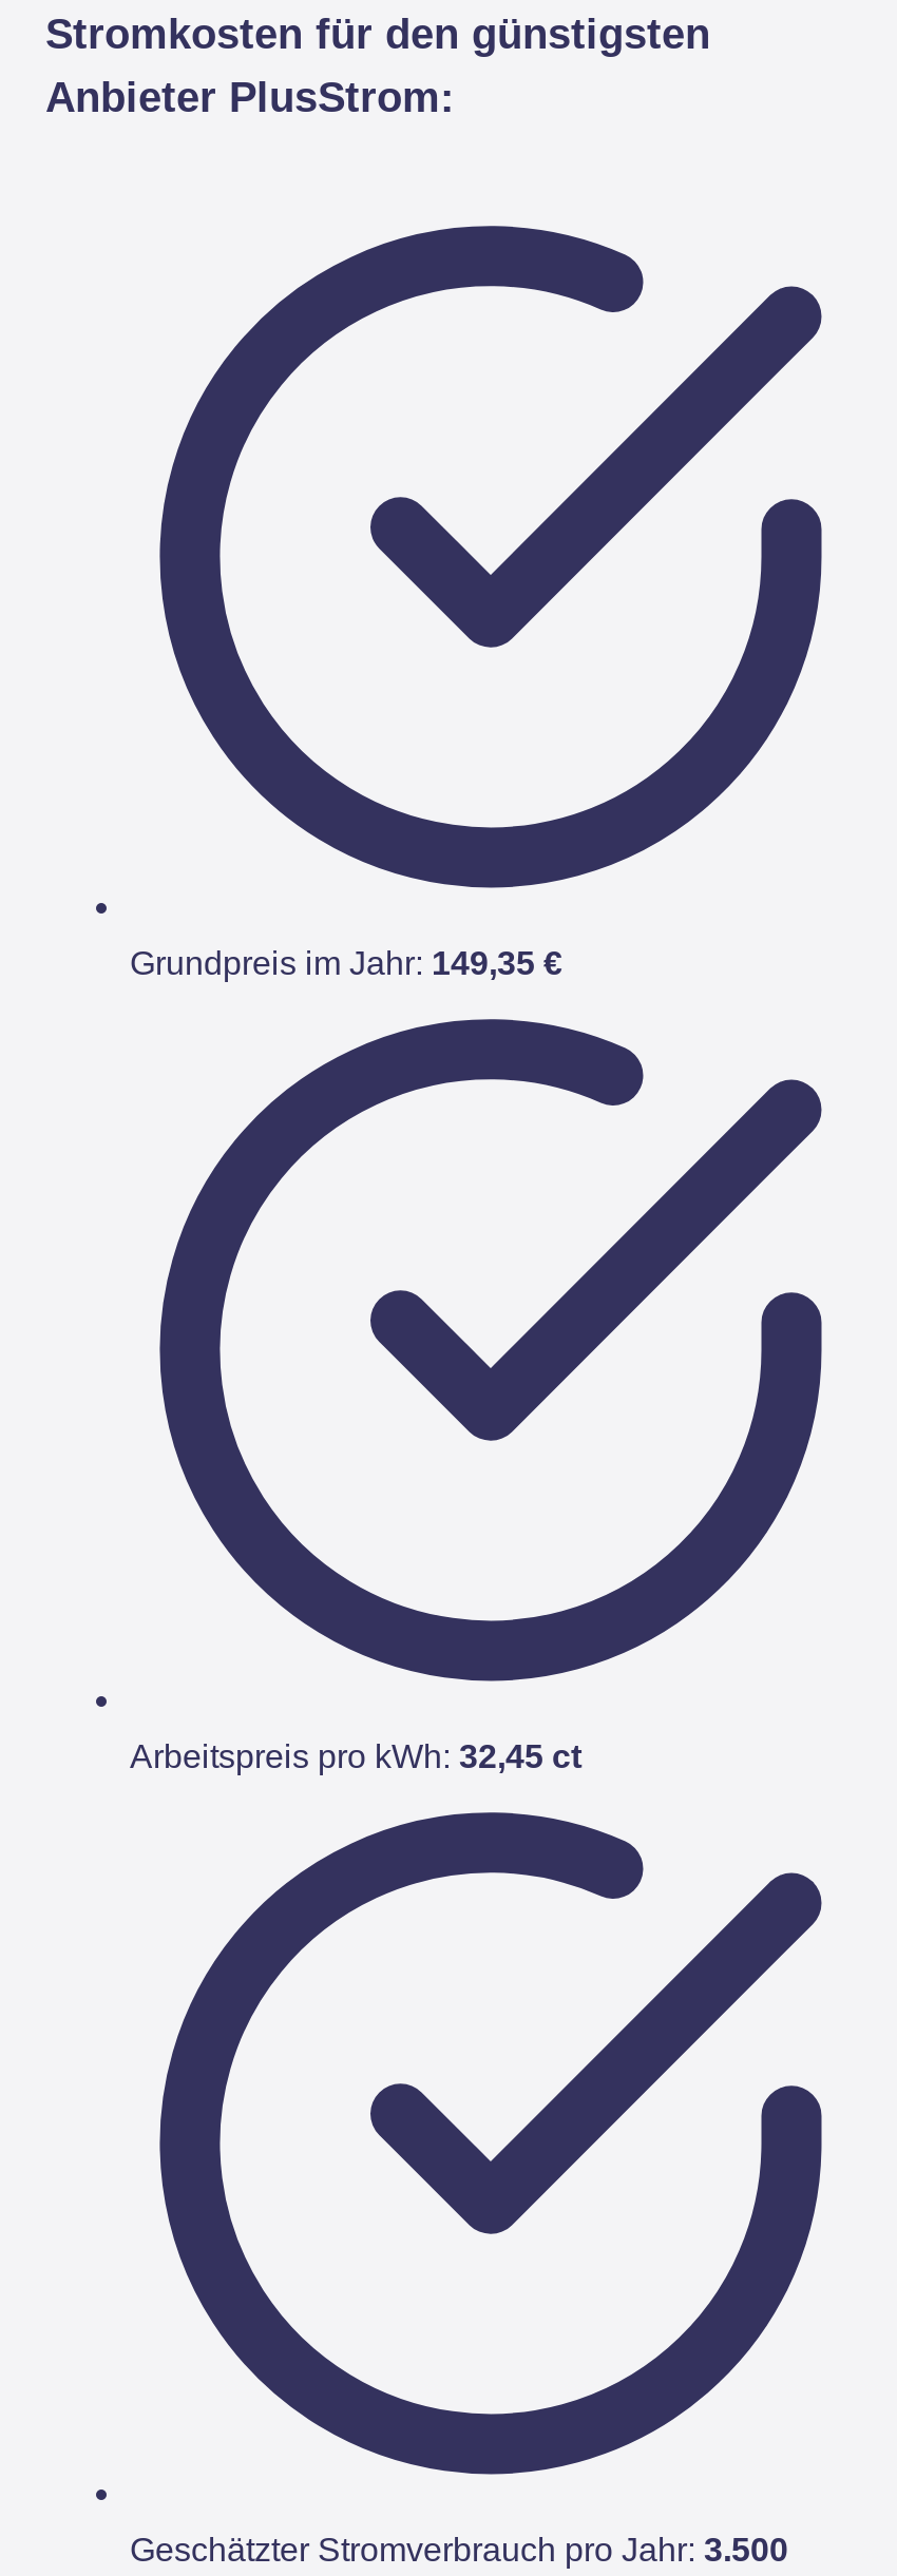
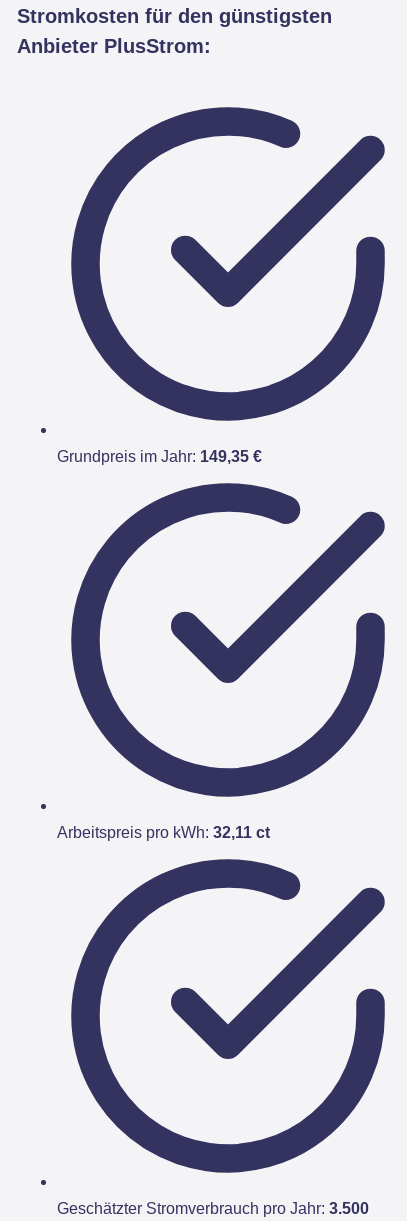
- Arbeitspreis pro kWh: 32,45 ct
+ Arbeitspreis pro kWh: 32,11 ct
